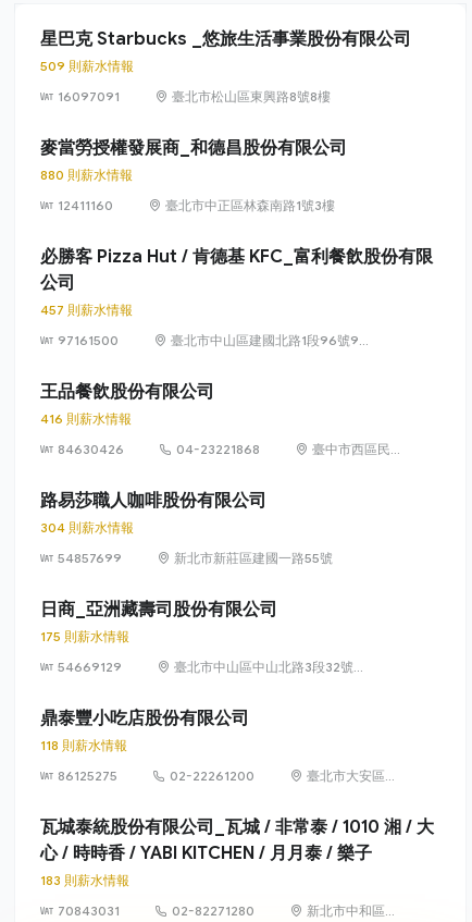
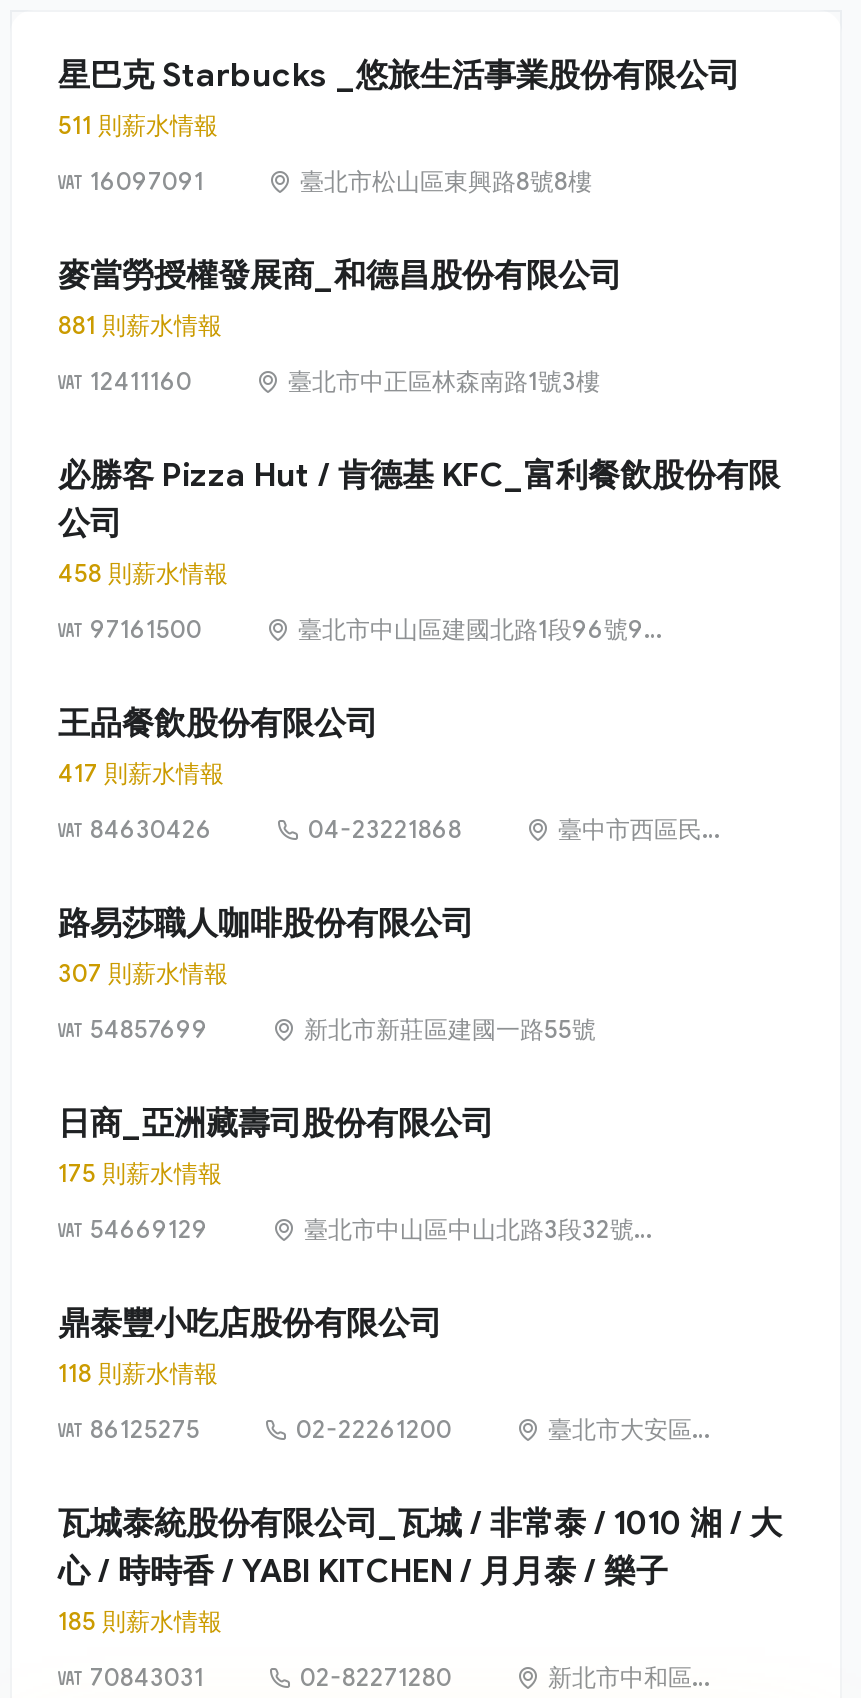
- 509 則薪水情報
+ 511 則薪水情報

- 880 則薪水情報
+ 881 則薪水情報

- 457 則薪水情報
+ 458 則薪水情報

- 416 則薪水情報
+ 417 則薪水情報

- 304 則薪水情報
+ 307 則薪水情報

- 183 則薪水情報
+ 185 則薪水情報
